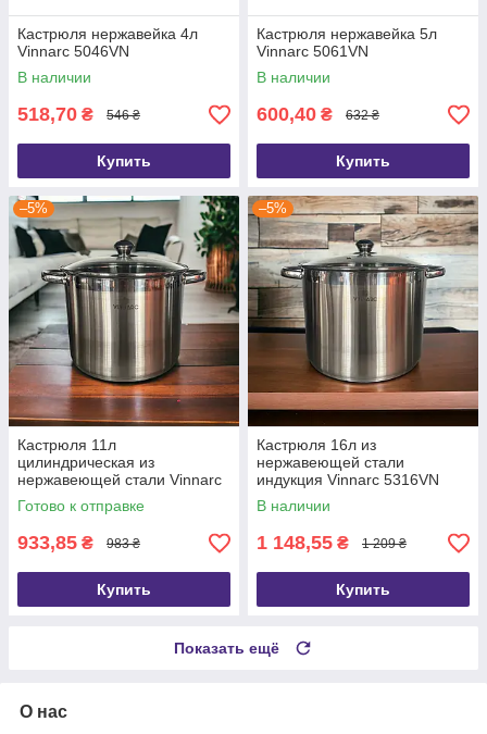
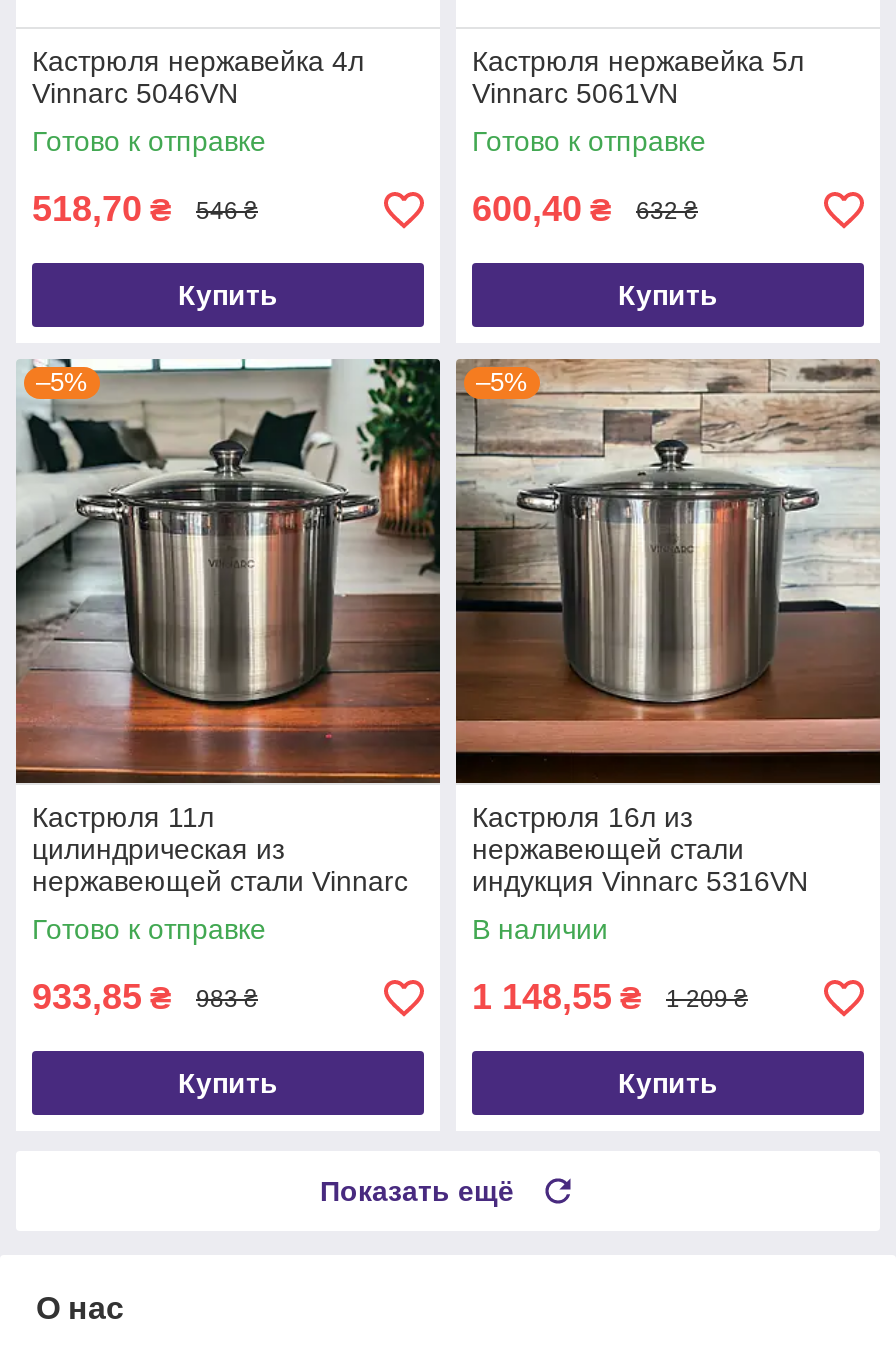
- В наличии
+ Готово к отправке

- В наличии
+ Готово к отправке
